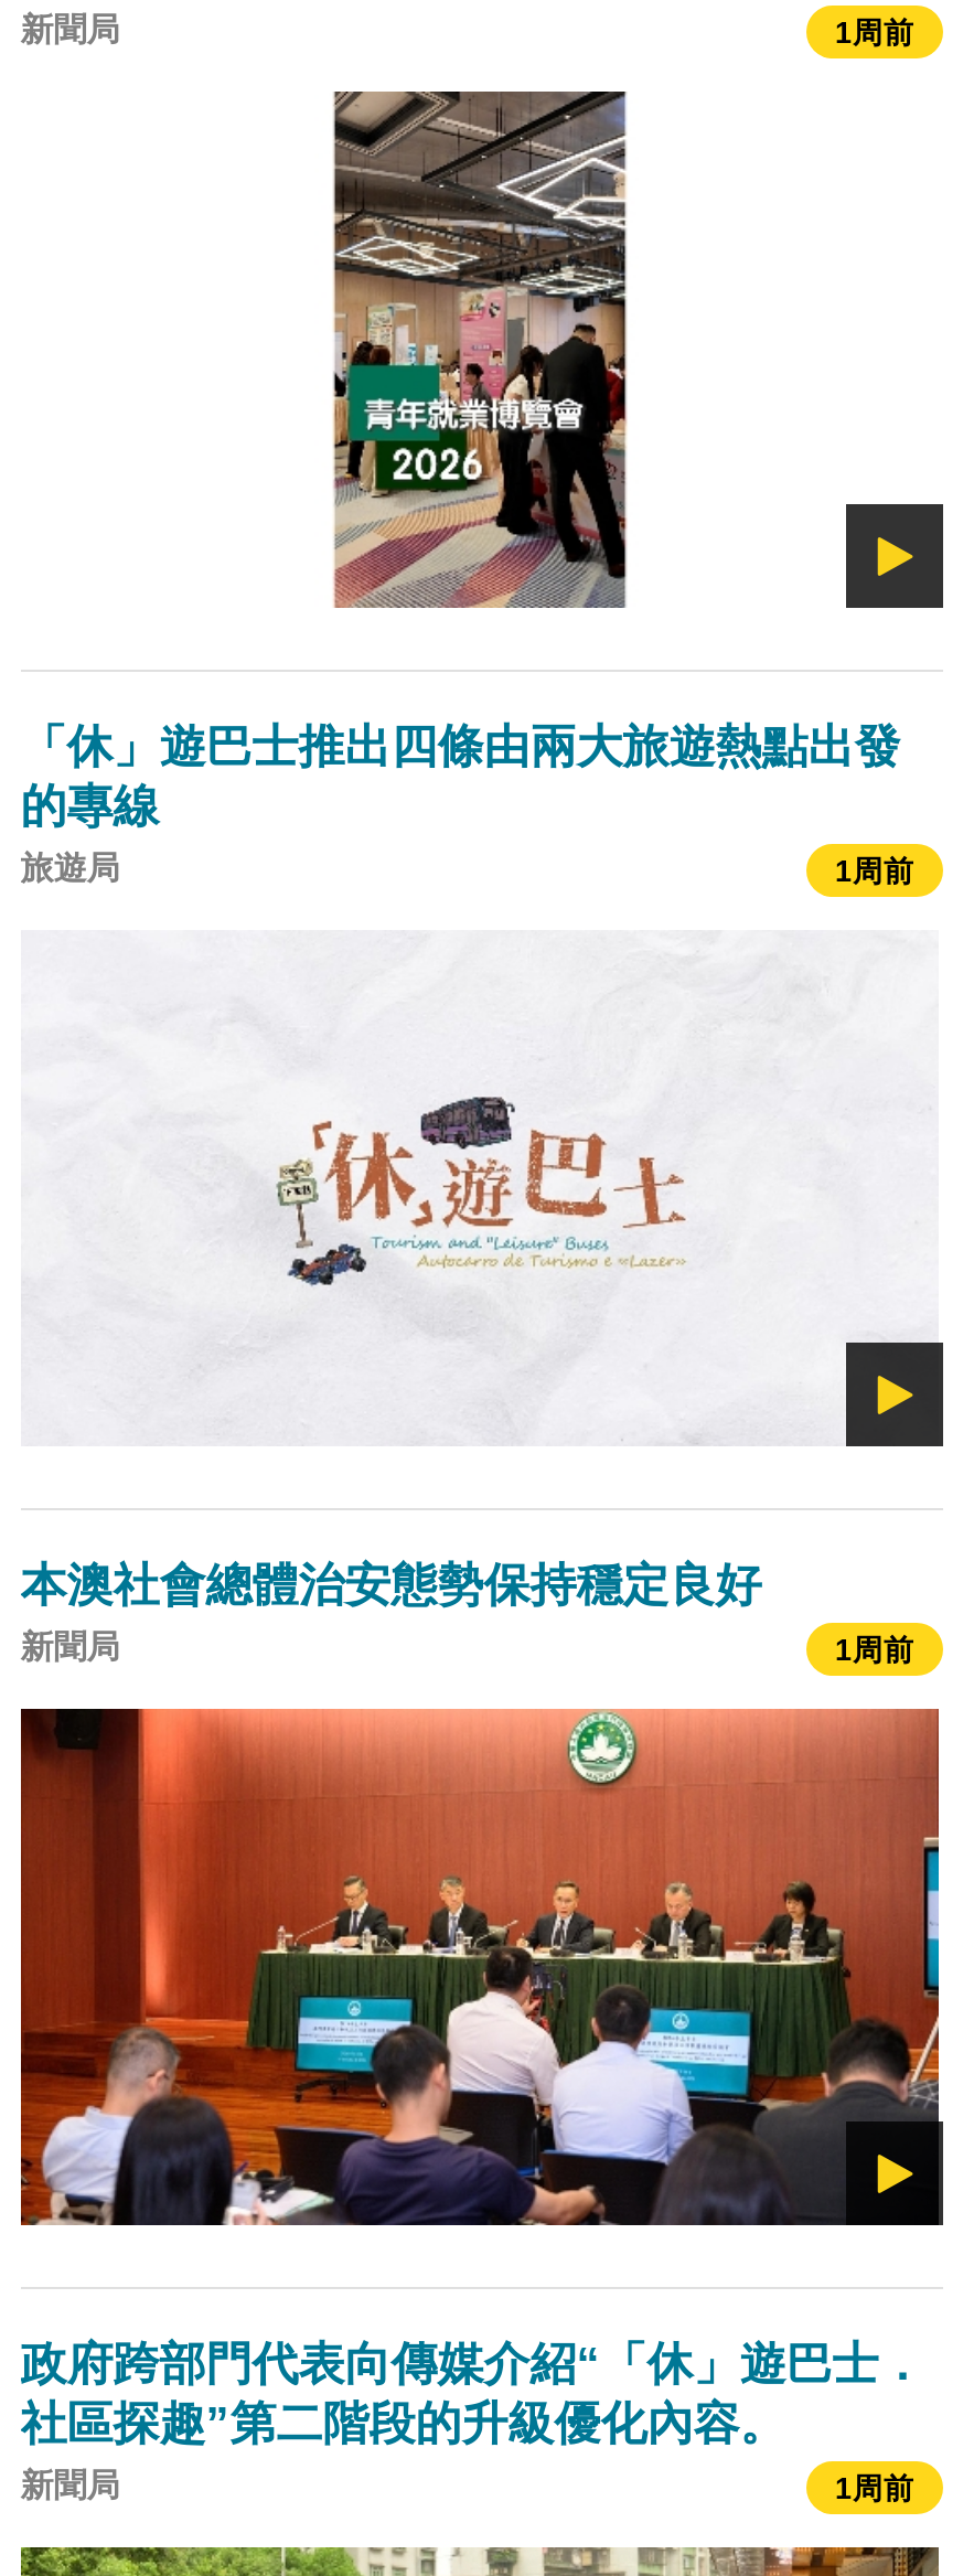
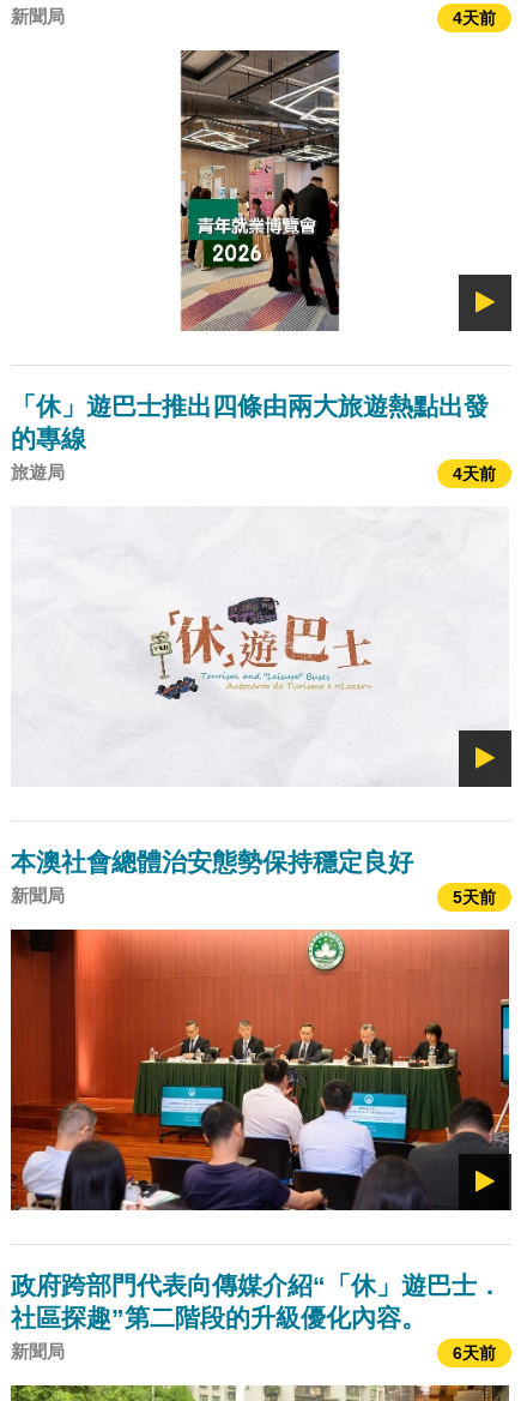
- 1周前
+ 4天前

- 1周前
+ 4天前

- 1周前
+ 5天前

- 1周前
+ 6天前
